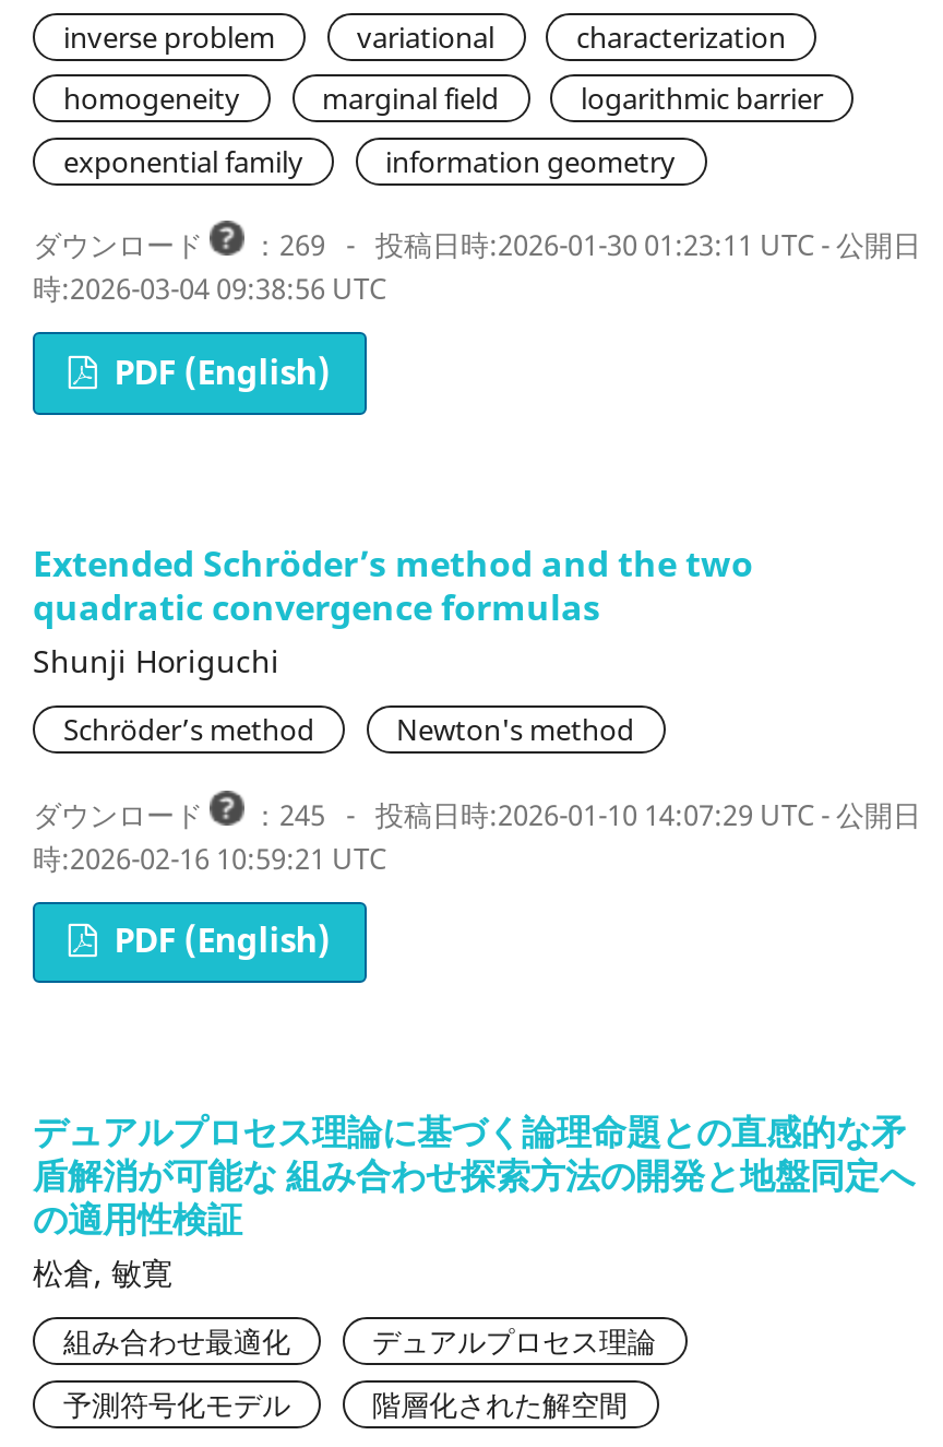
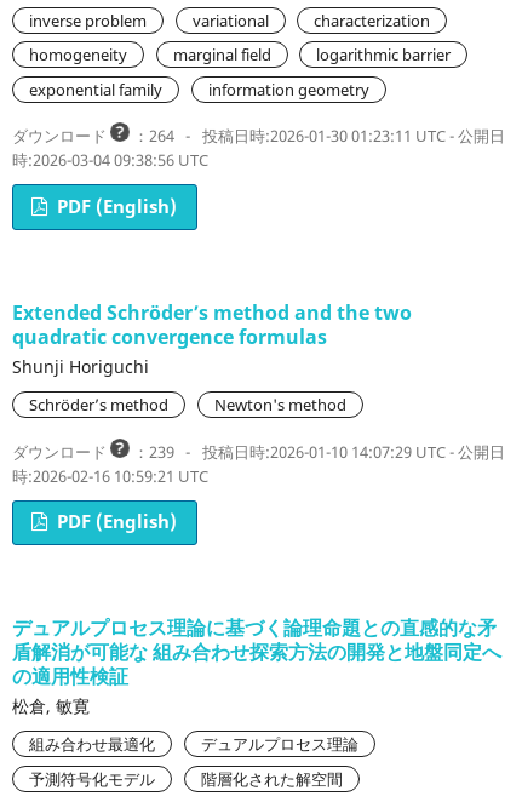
- ：269 - 投稿日時:2026-01-30 01:23:11 UTC - 公開日
+ ：264 - 投稿日時:2026-01-30 01:23:11 UTC - 公開日

- ：245 - 投稿日時:2026-01-10 14:07:29 UTC - 公開日
+ ：239 - 投稿日時:2026-01-10 14:07:29 UTC - 公開日
